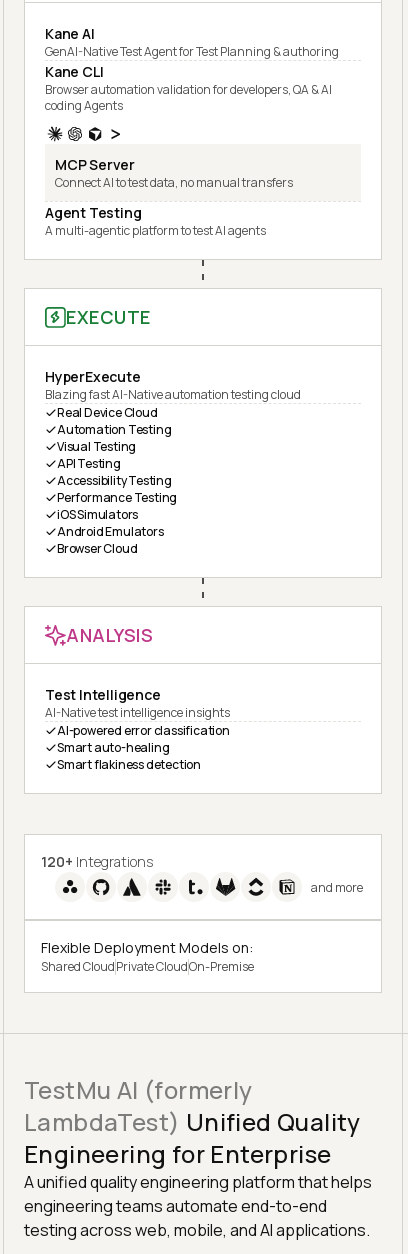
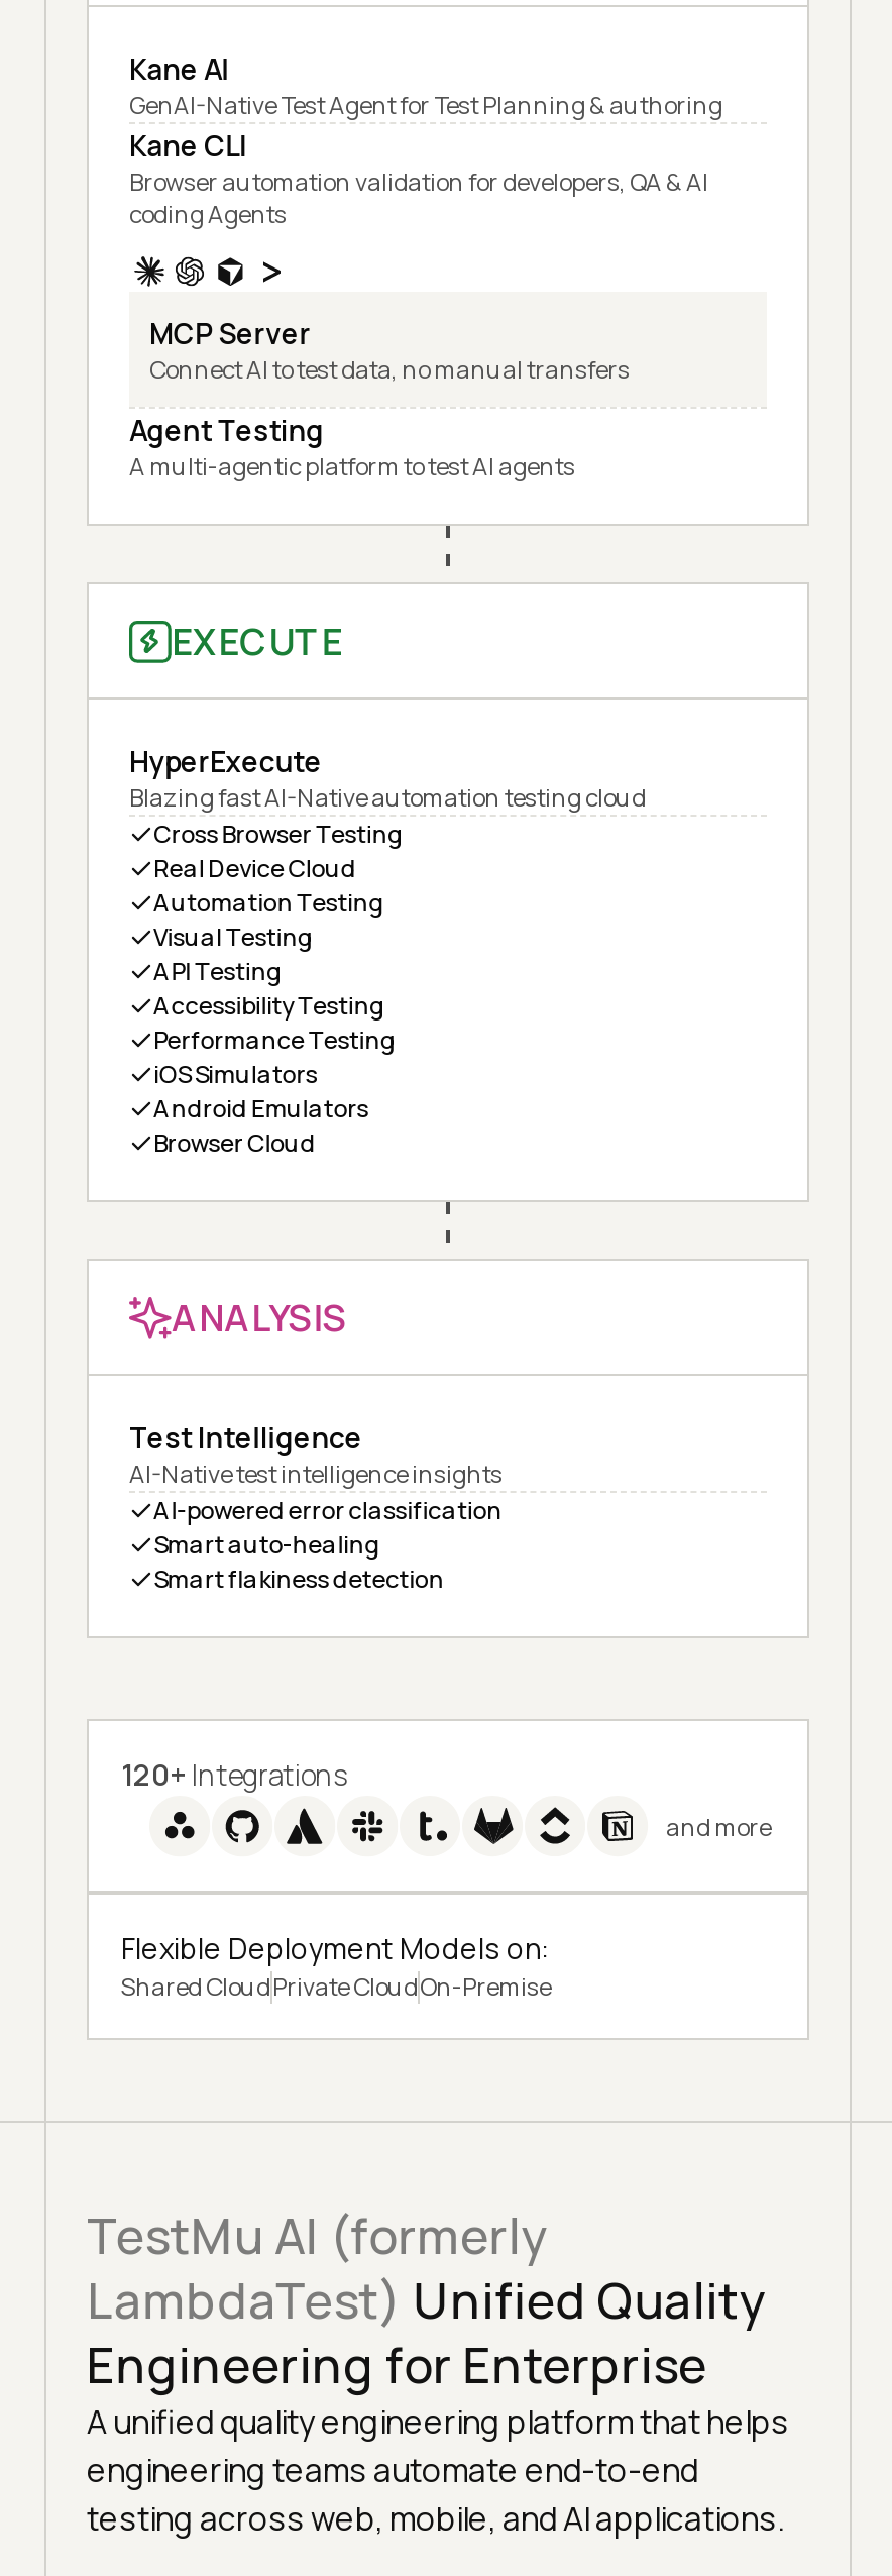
+ Cross Browser Testing
